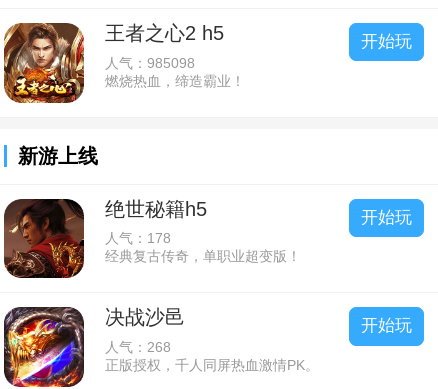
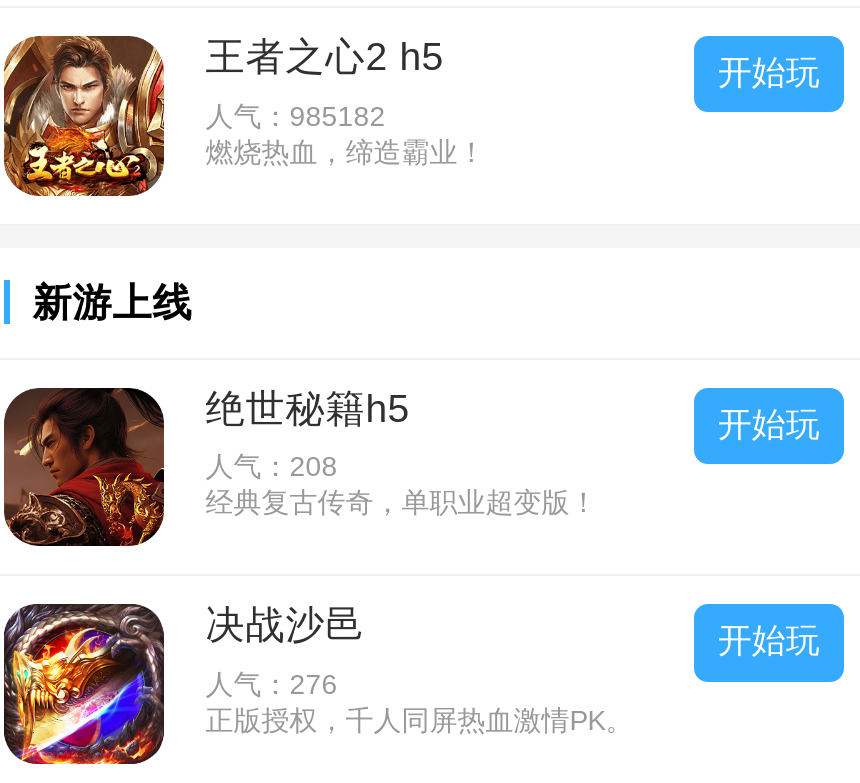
- 人气：985098
+ 人气：985182

- 人气：178
+ 人气：208

- 人气：268
+ 人气：276
